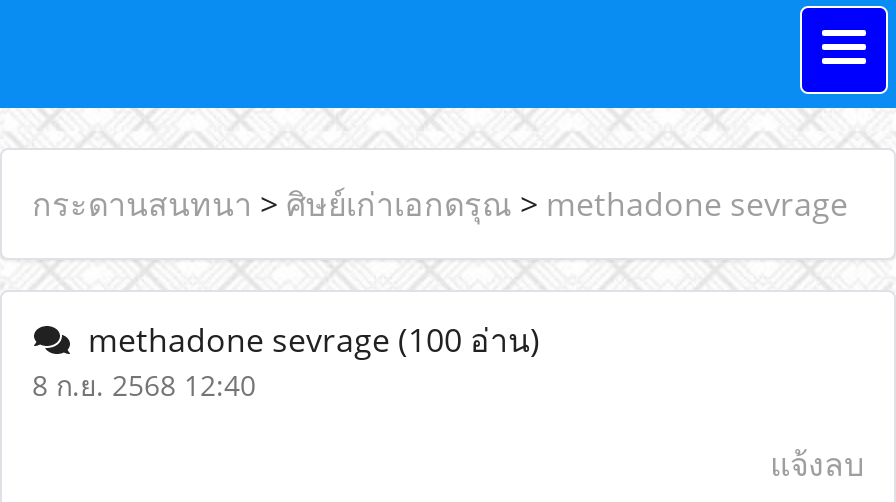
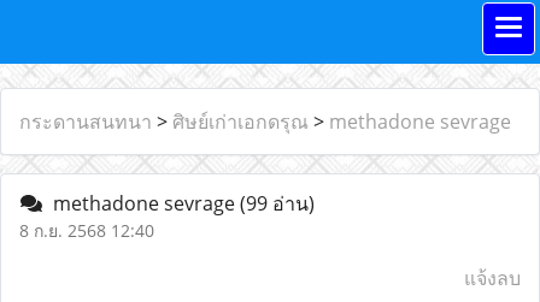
- methadone sevrage (100 อ่าน)
+ methadone sevrage (99 อ่าน)
